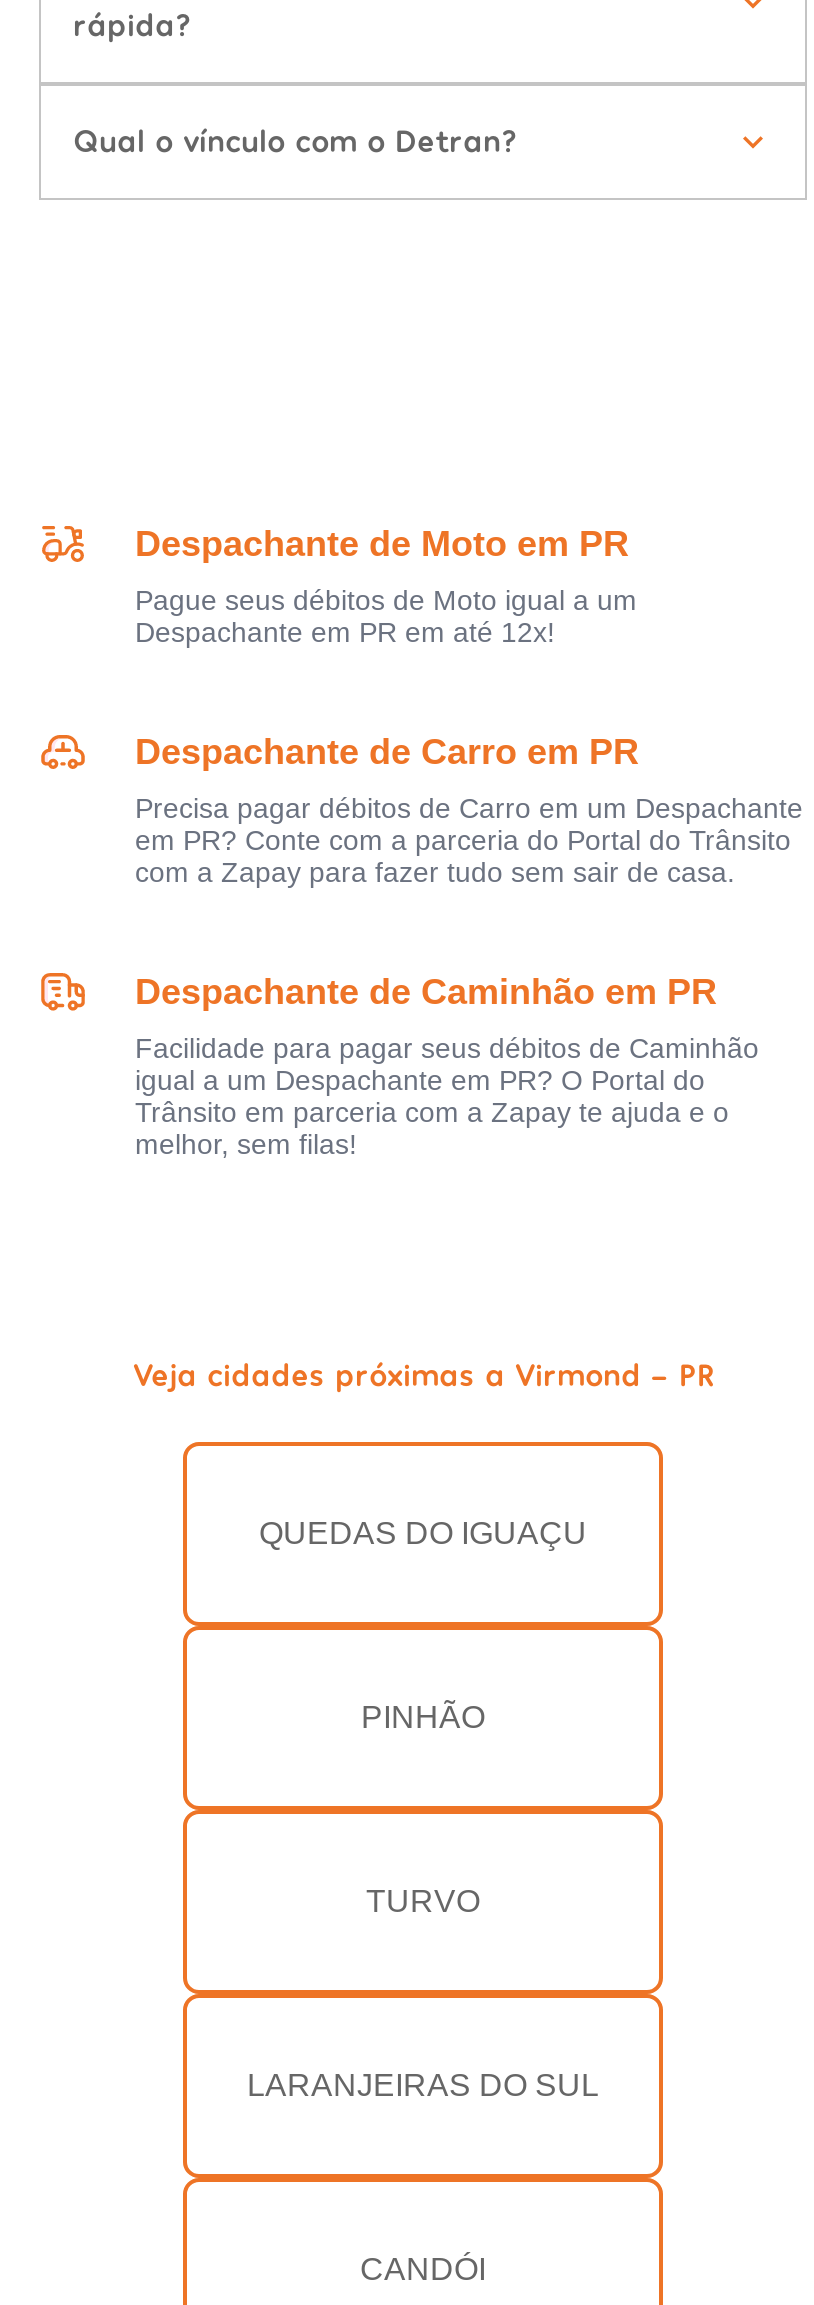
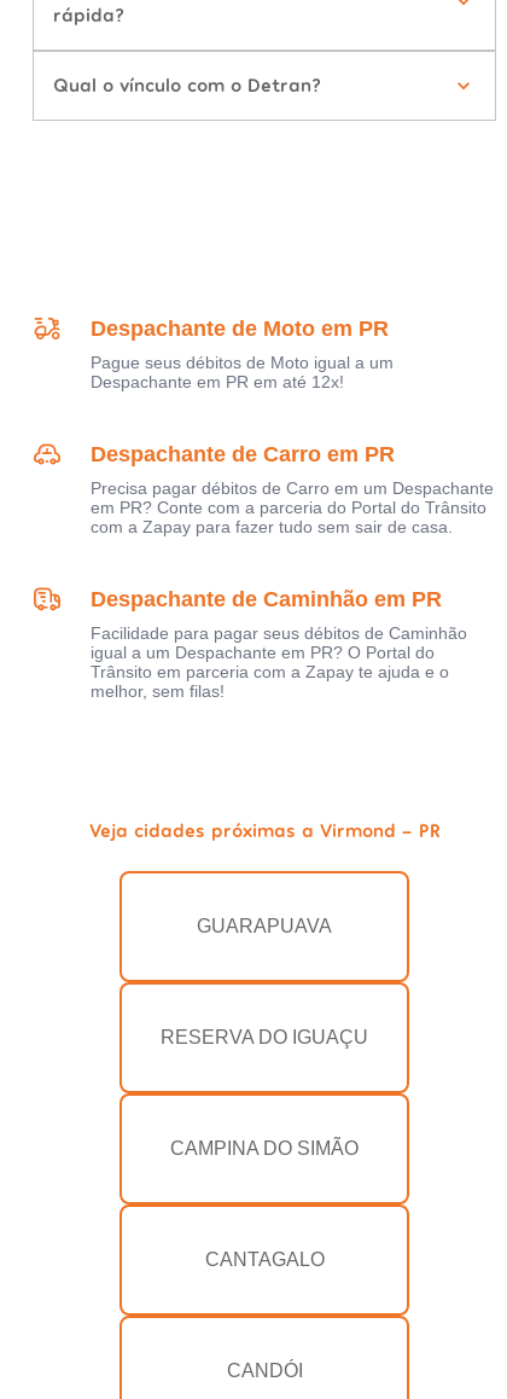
- QUEDAS DO IGUAÇU
+ GUARAPUAVA

- PINHÃO
+ RESERVA DO IGUAÇU

- TURVO
+ CAMPINA DO SIMÃO

- LARANJEIRAS DO SUL
+ CANTAGALO
